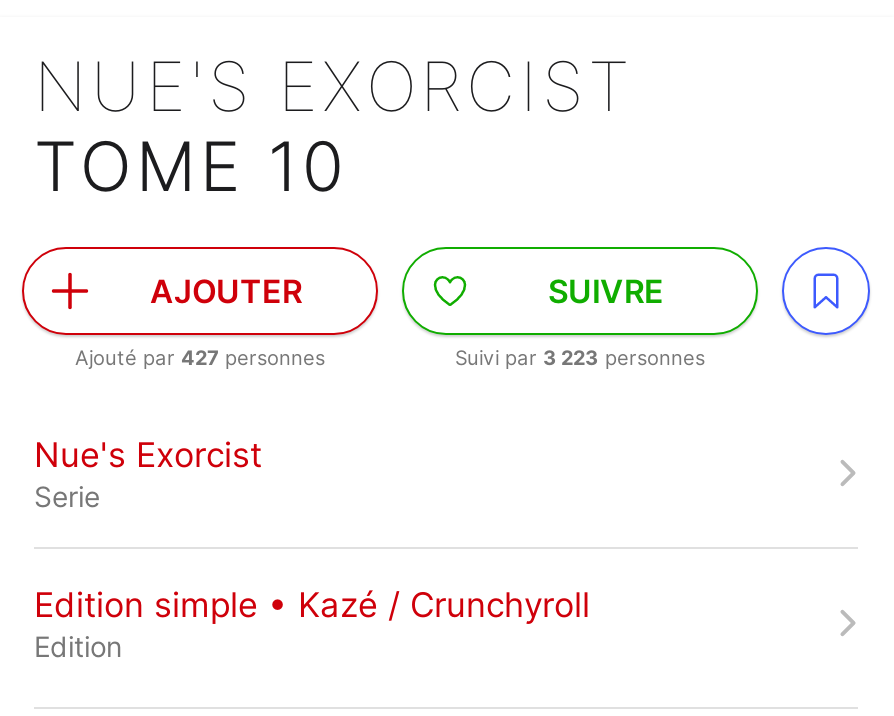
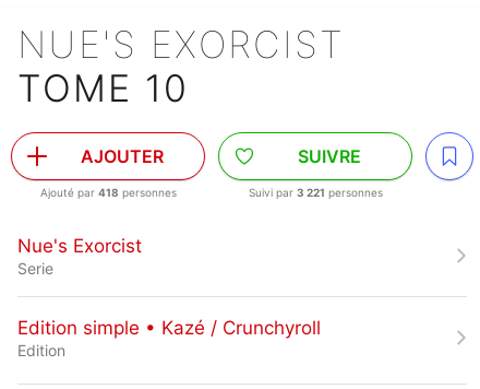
- Ajouté par 427 personnes
+ Ajouté par 418 personnes

- Suivi par 3 223 personnes
+ Suivi par 3 221 personnes
